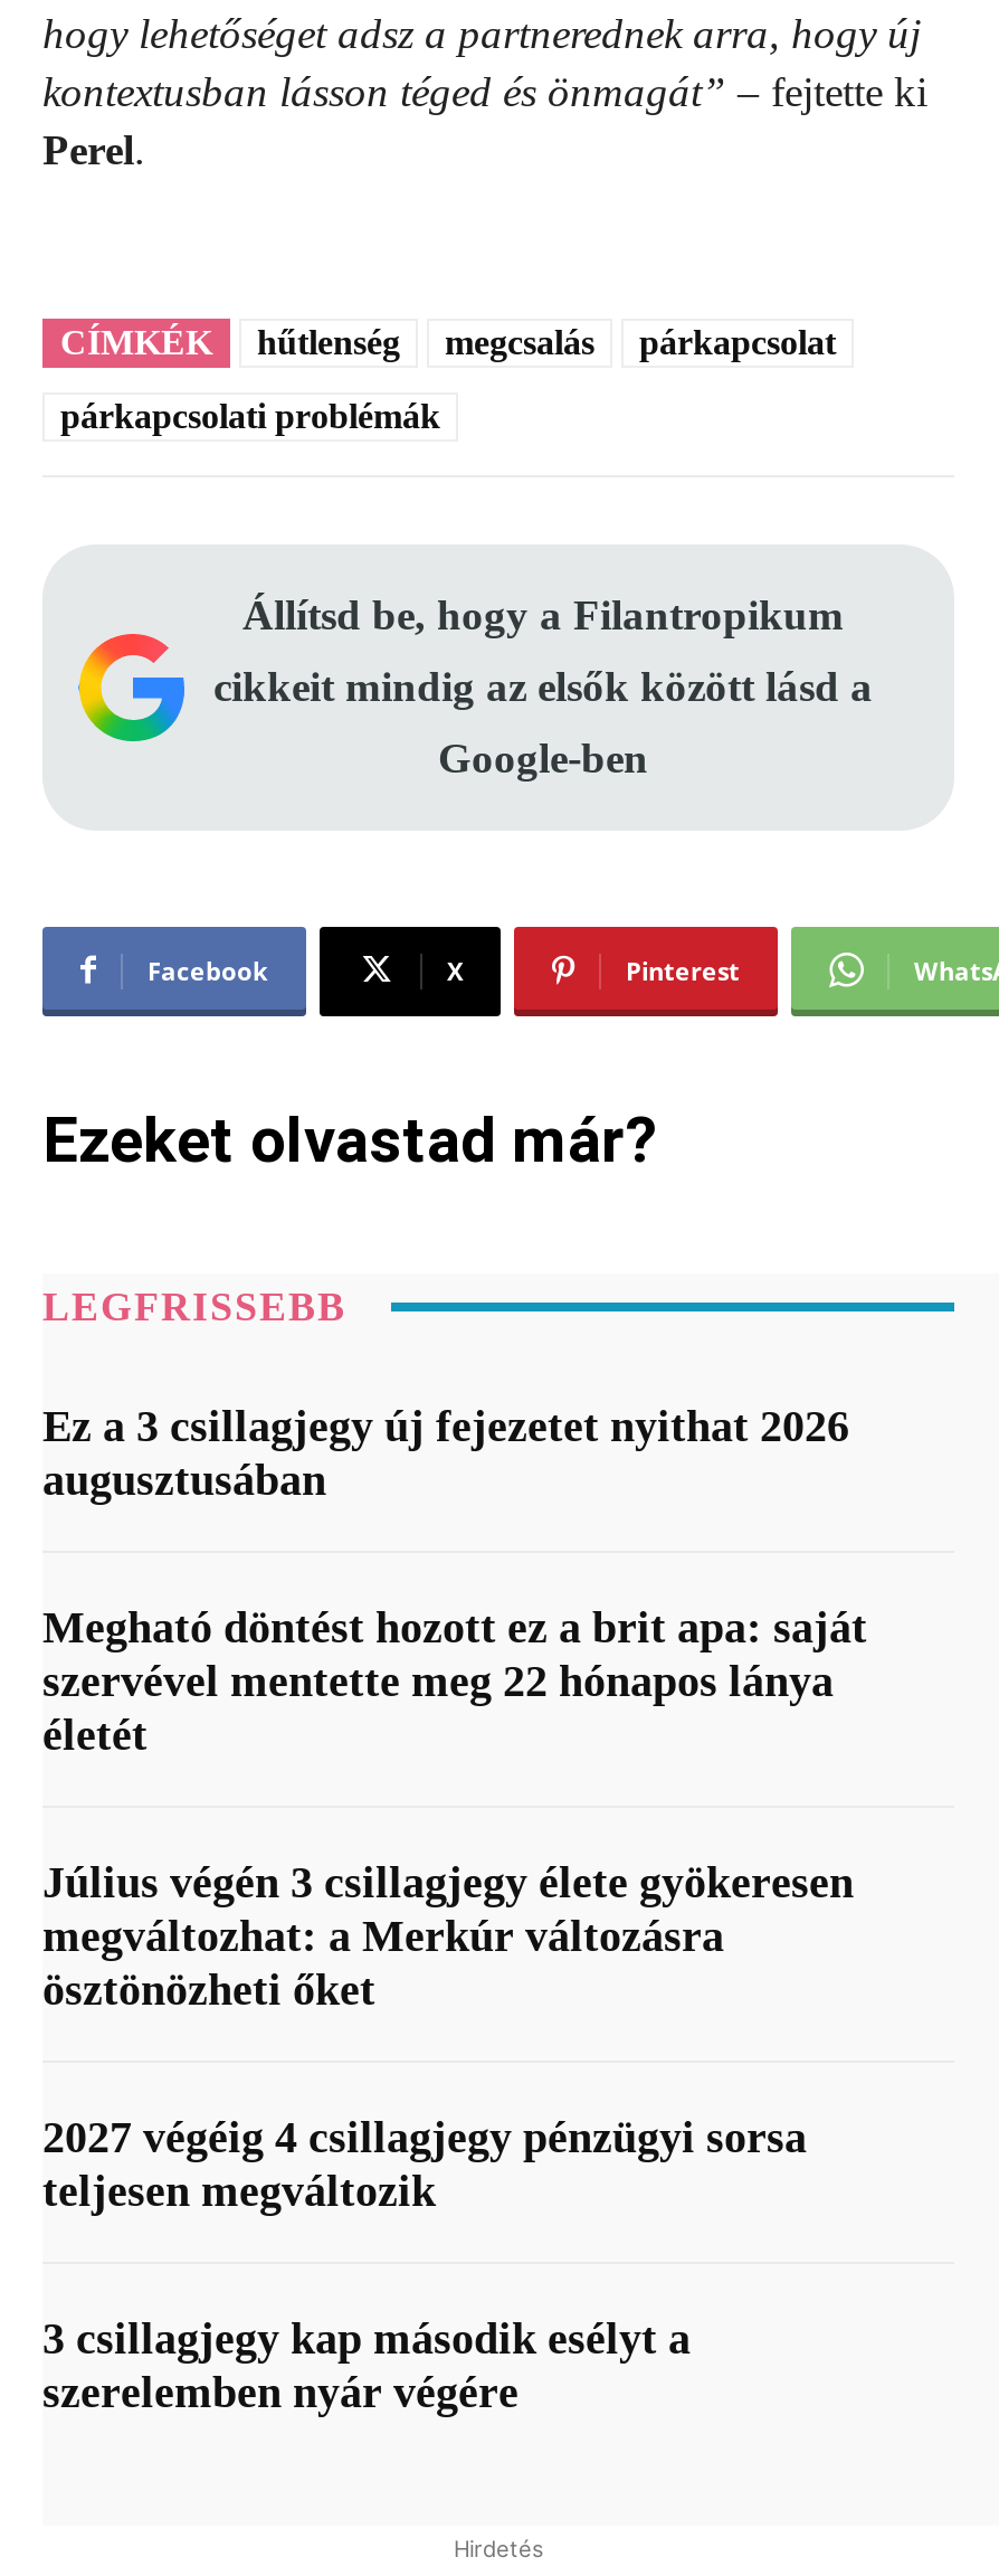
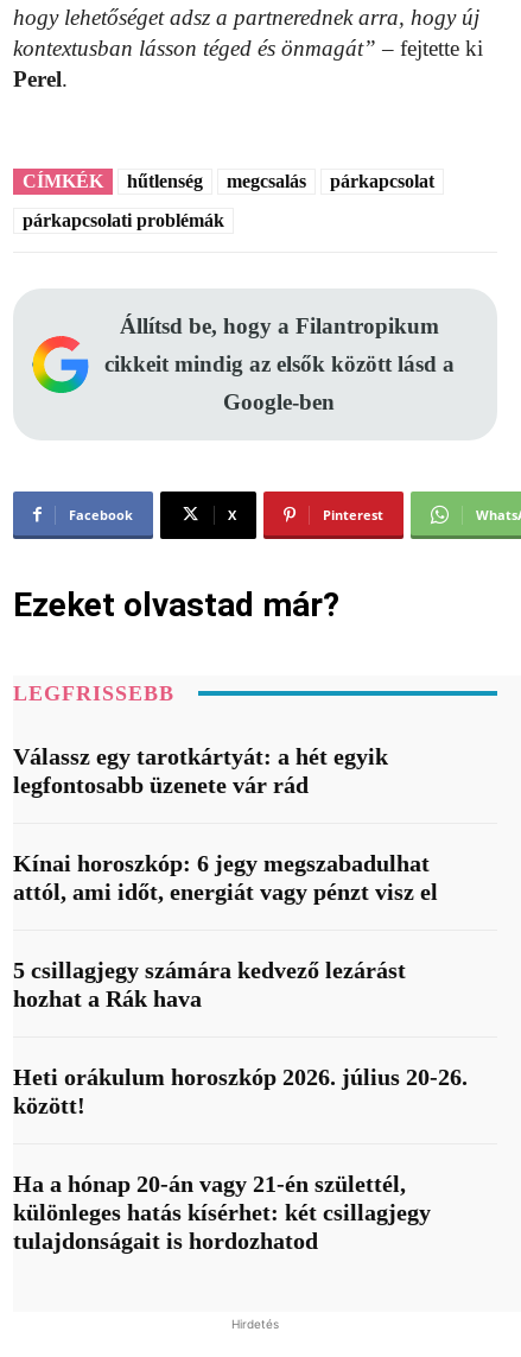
- Ez a 3 csillagjegy új fejezetet nyithat 2026
- augusztusában
+ Válassz egy tarotkártyát: a hét egyik
+ legfontosabb üzenete vár rád

- Megható döntést hozott ez a brit apa: saját
- szervével mentette meg 22 hónapos lánya
- életét
+ Kínai horoszkóp: 6 jegy megszabadulhat
+ attól, ami időt, energiát vagy pénzt visz el

- Július végén 3 csillagjegy élete gyökeresen
- megváltozhat: a Merkúr változásra
- ösztönözheti őket
+ 5 csillagjegy számára kedvező lezárást
+ hozhat a Rák hava

- 2027 végéig 4 csillagjegy pénzügyi sorsa
- teljesen megváltozik
+ Heti orákulum horoszkóp 2026. július 20-26.
+ között!

- 3 csillagjegy kap második esélyt a
- szerelemben nyár végére
+ Ha a hónap 20-án vagy 21-én születtél,
+ különleges hatás kísérhet: két csillagjegy
+ tulajdonságait is hordozhatod
